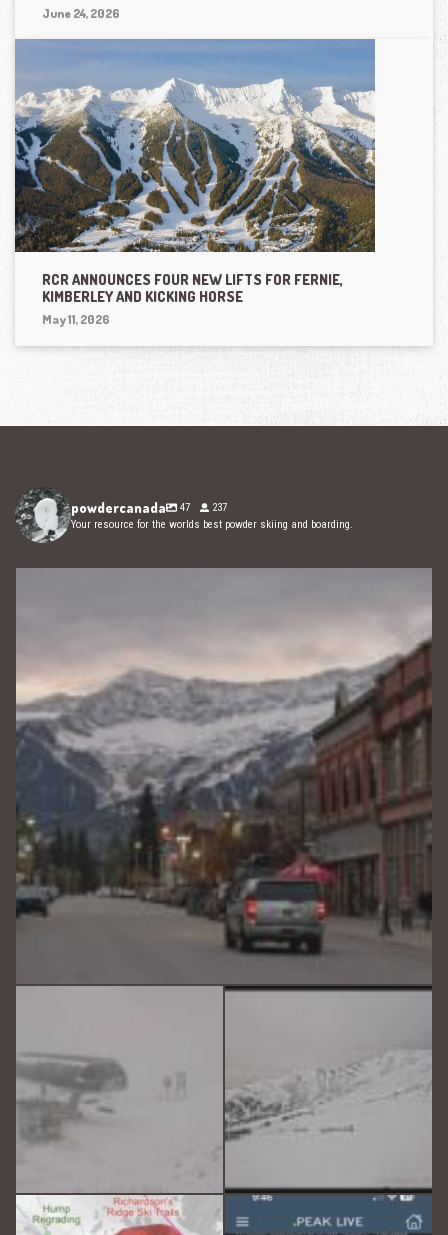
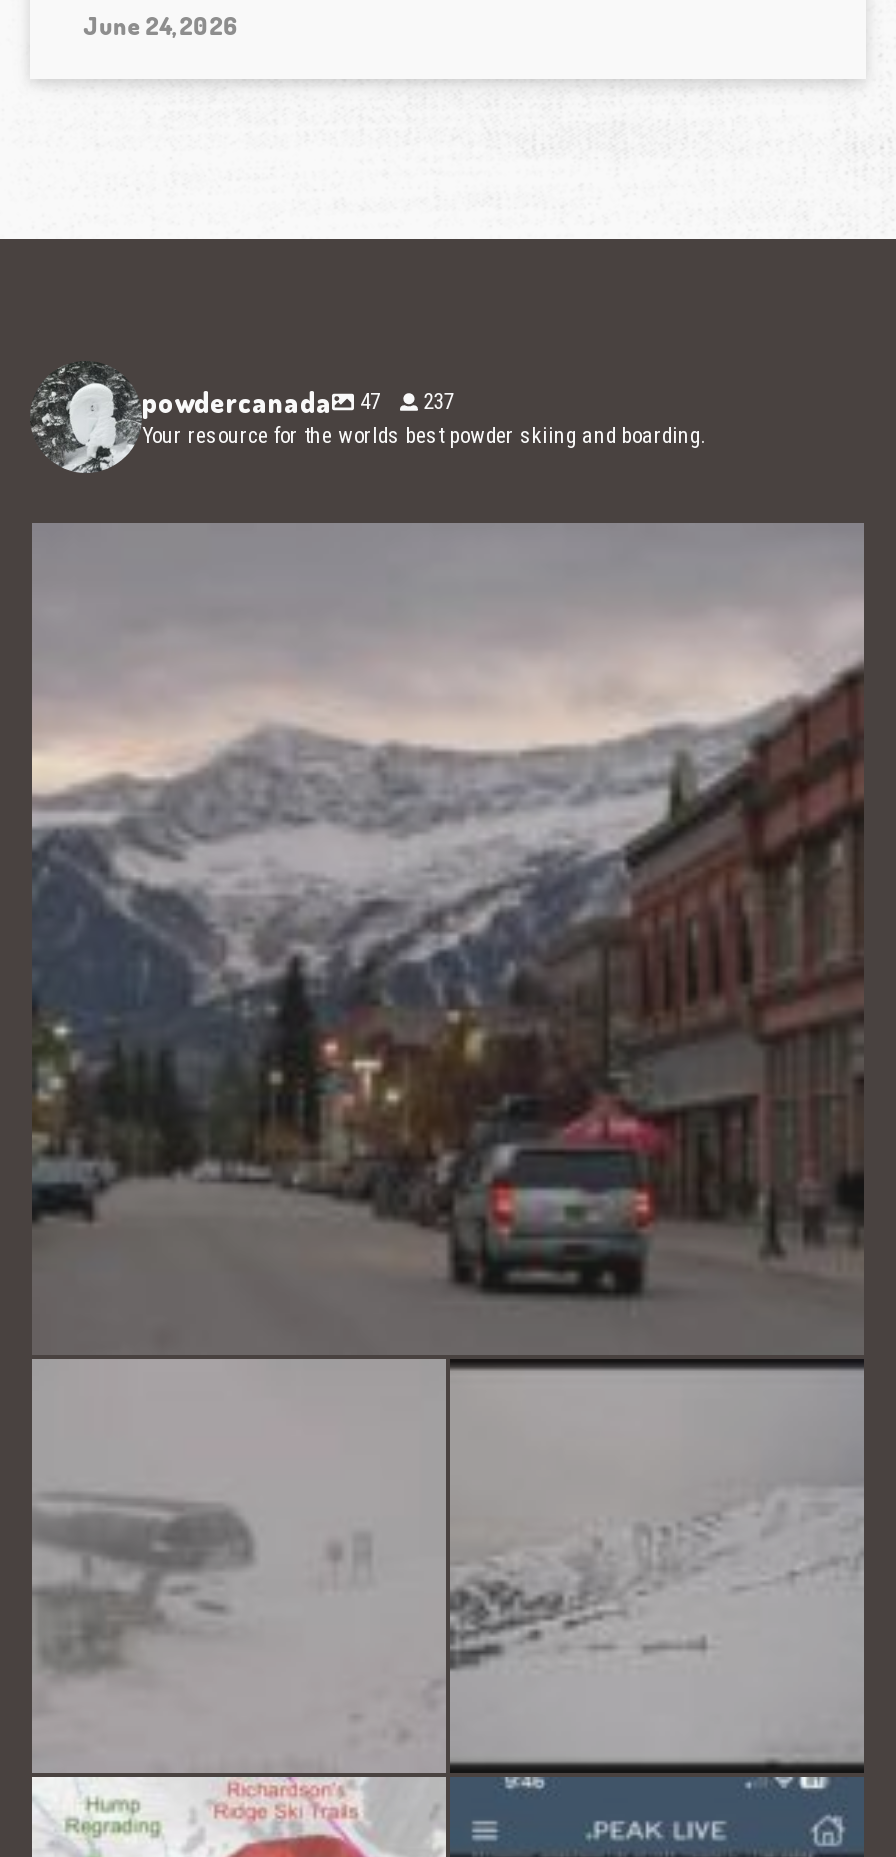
- [image]
- RCR ANNOUNCES FOUR NEW LIFTS FOR FERNIE,
- KIMBERLEY AND KICKING HORSE
- May 11, 2026
